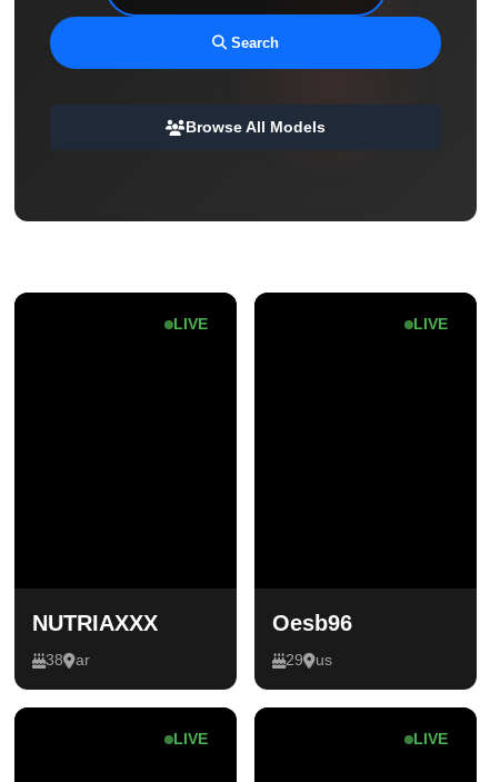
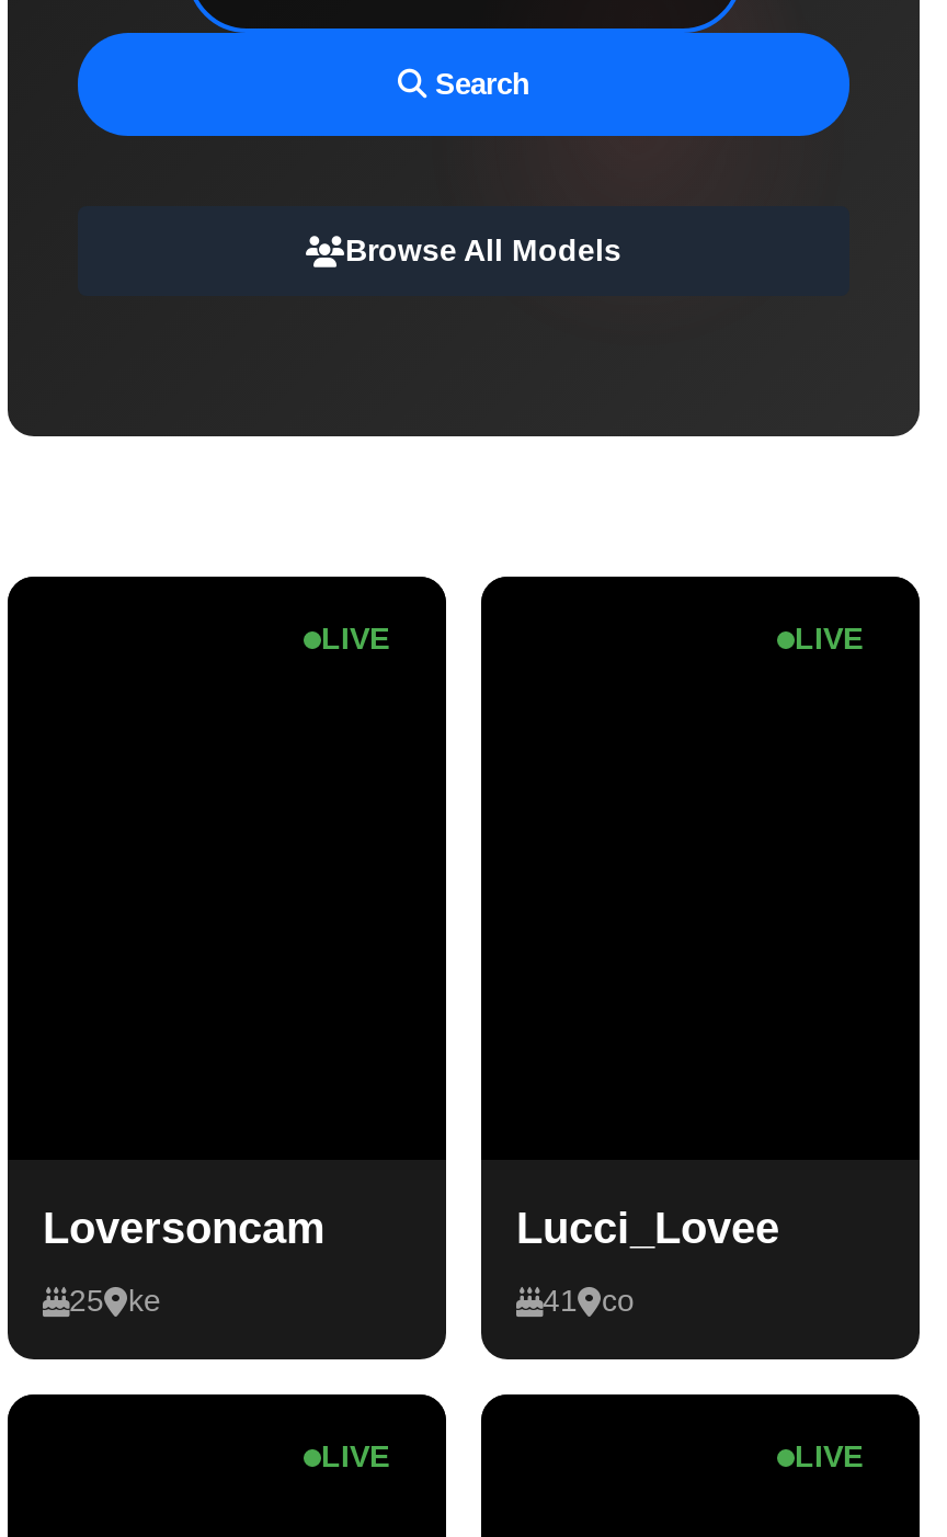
- NUTRIAXXX
+ Loversoncam

- Oesb96
+ Lucci_Lovee

- 38
- ar
+ 25
+ ke

- 29
- us
+ 41
+ co
